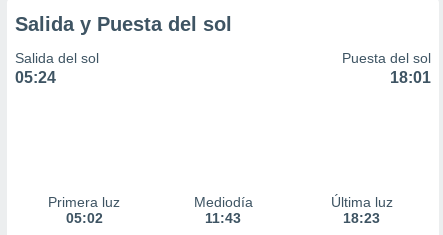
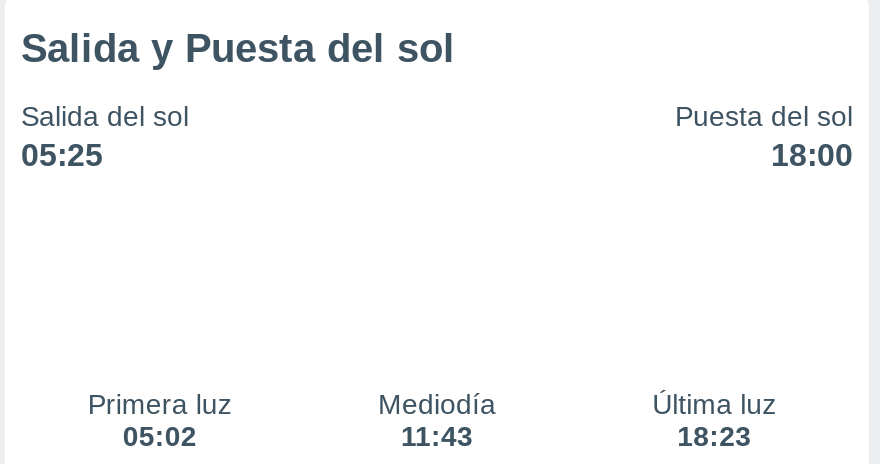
- 05:24
+ 05:25

- 18:01
+ 18:00
